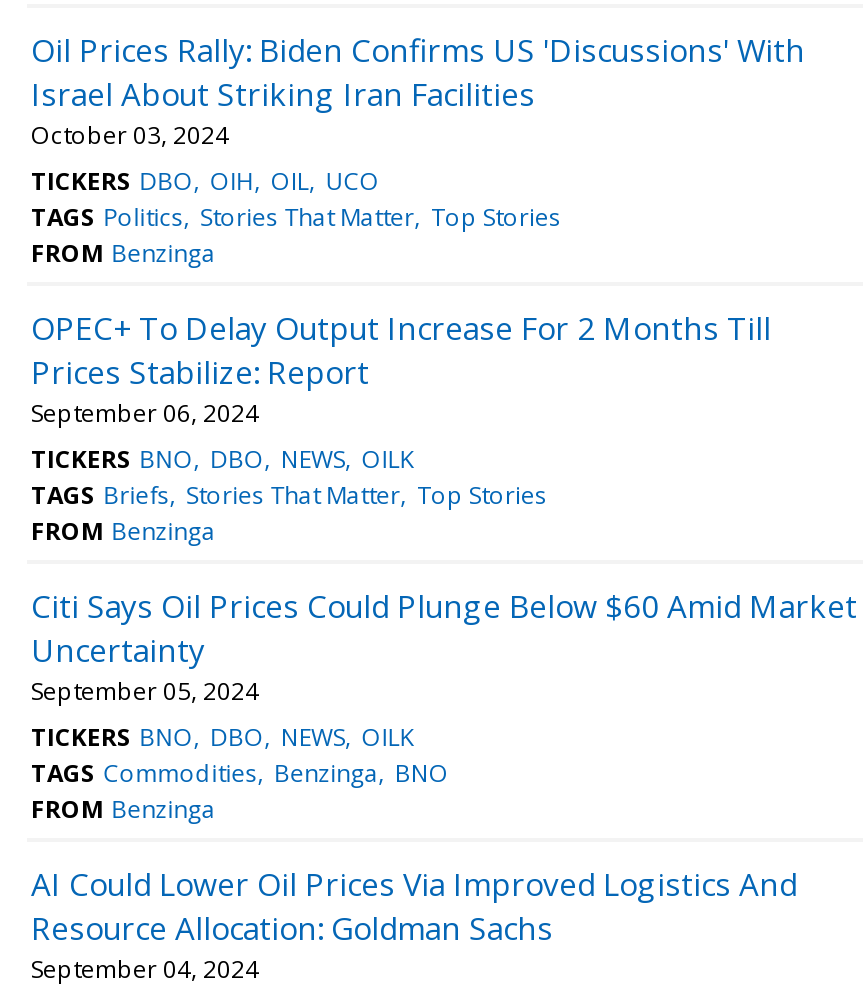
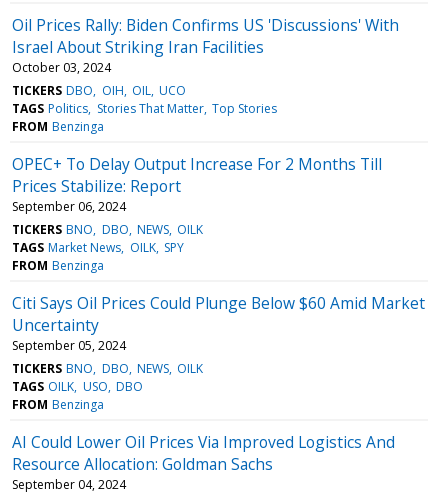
- TAGS Briefs Stories That Matter Top Stories
+ TAGS Market News OILK SPY

- TAGS Commodities Benzinga BNO
+ TAGS OILK USO DBO
